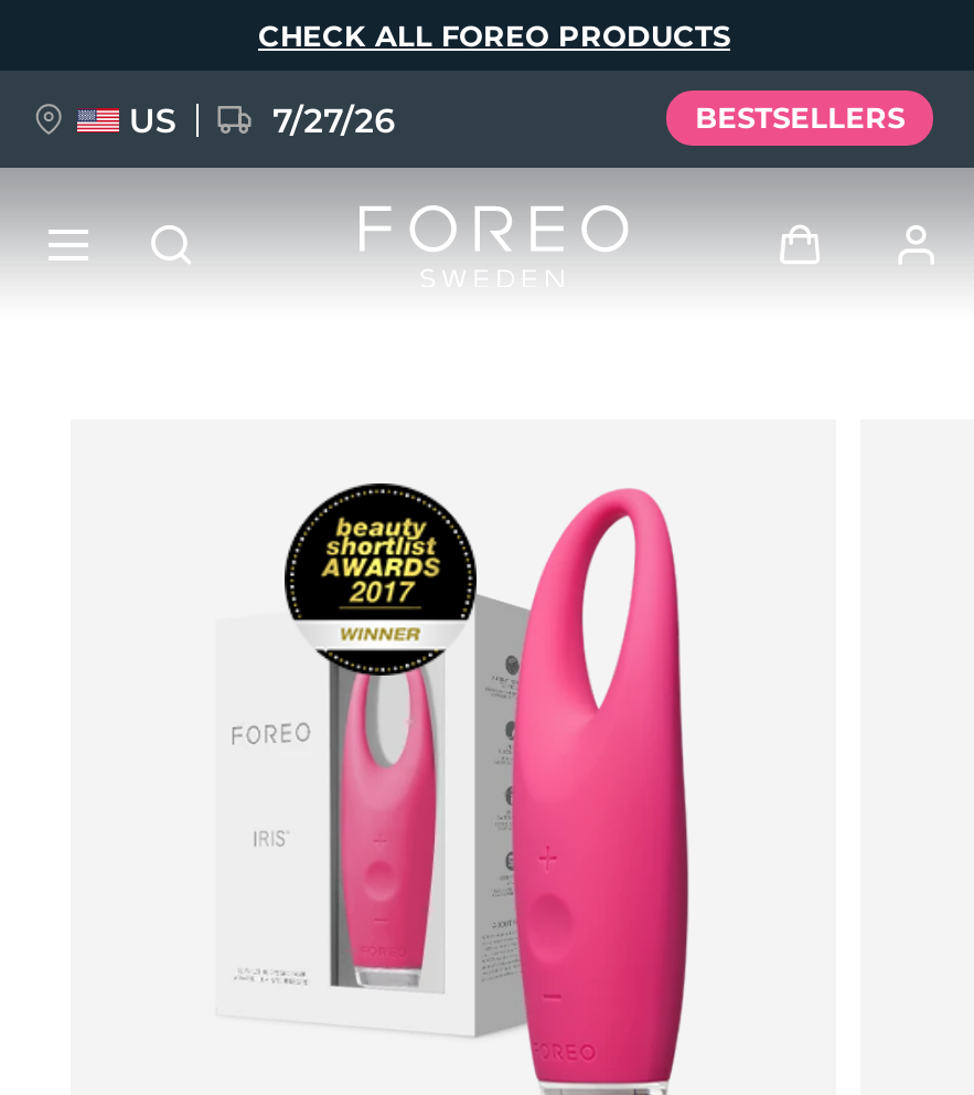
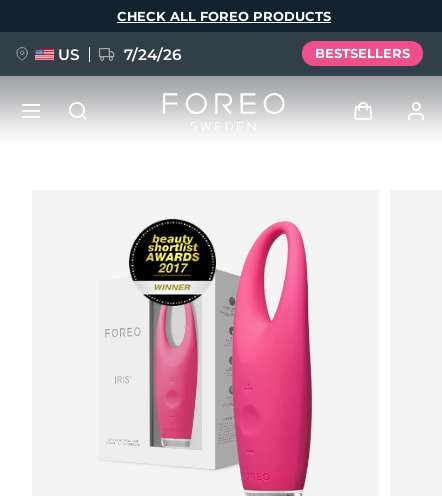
- 7/27/26
+ 7/24/26
